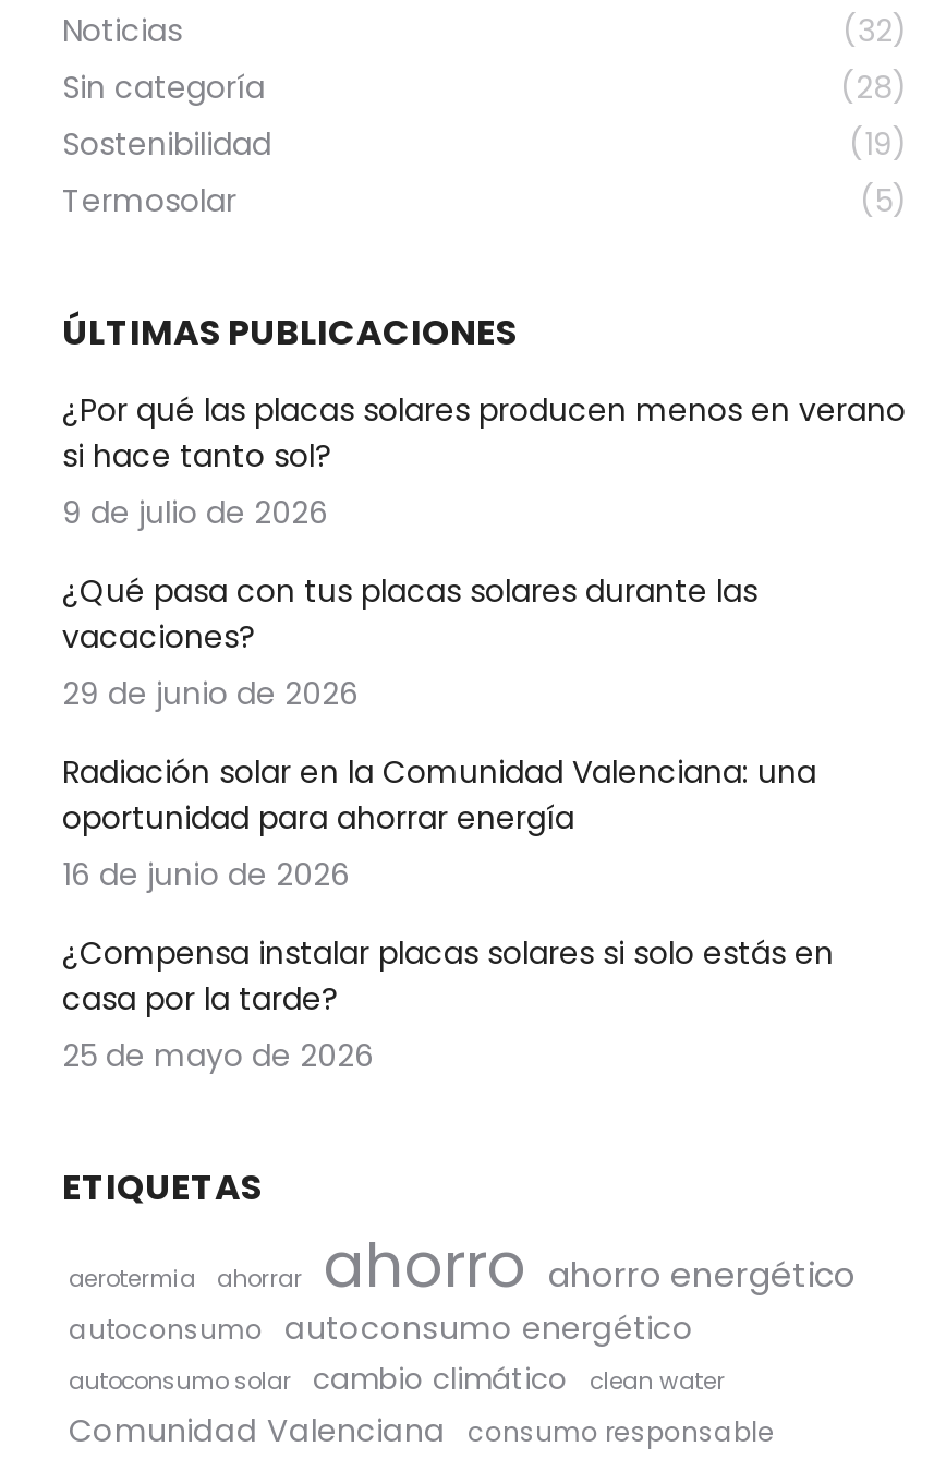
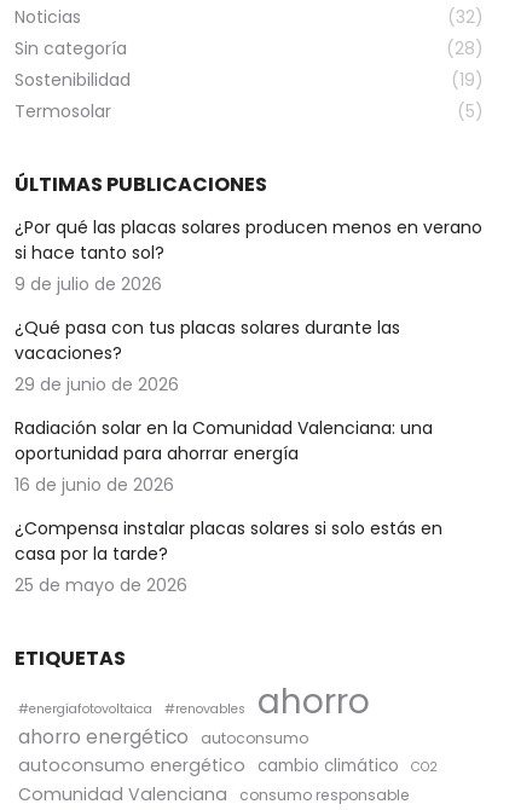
- aerotermia
- ahorrar
- ahorro ahorro energético
- autoconsumo autoconsumo energético
- autoconsumo solar
- cambio climático
- clean water
+ #energíafotovoltaica
+ #renovables
+ ahorro
+ ahorro energético autoconsumo
+ autoconsumo energético cambio climático
+ CO2
